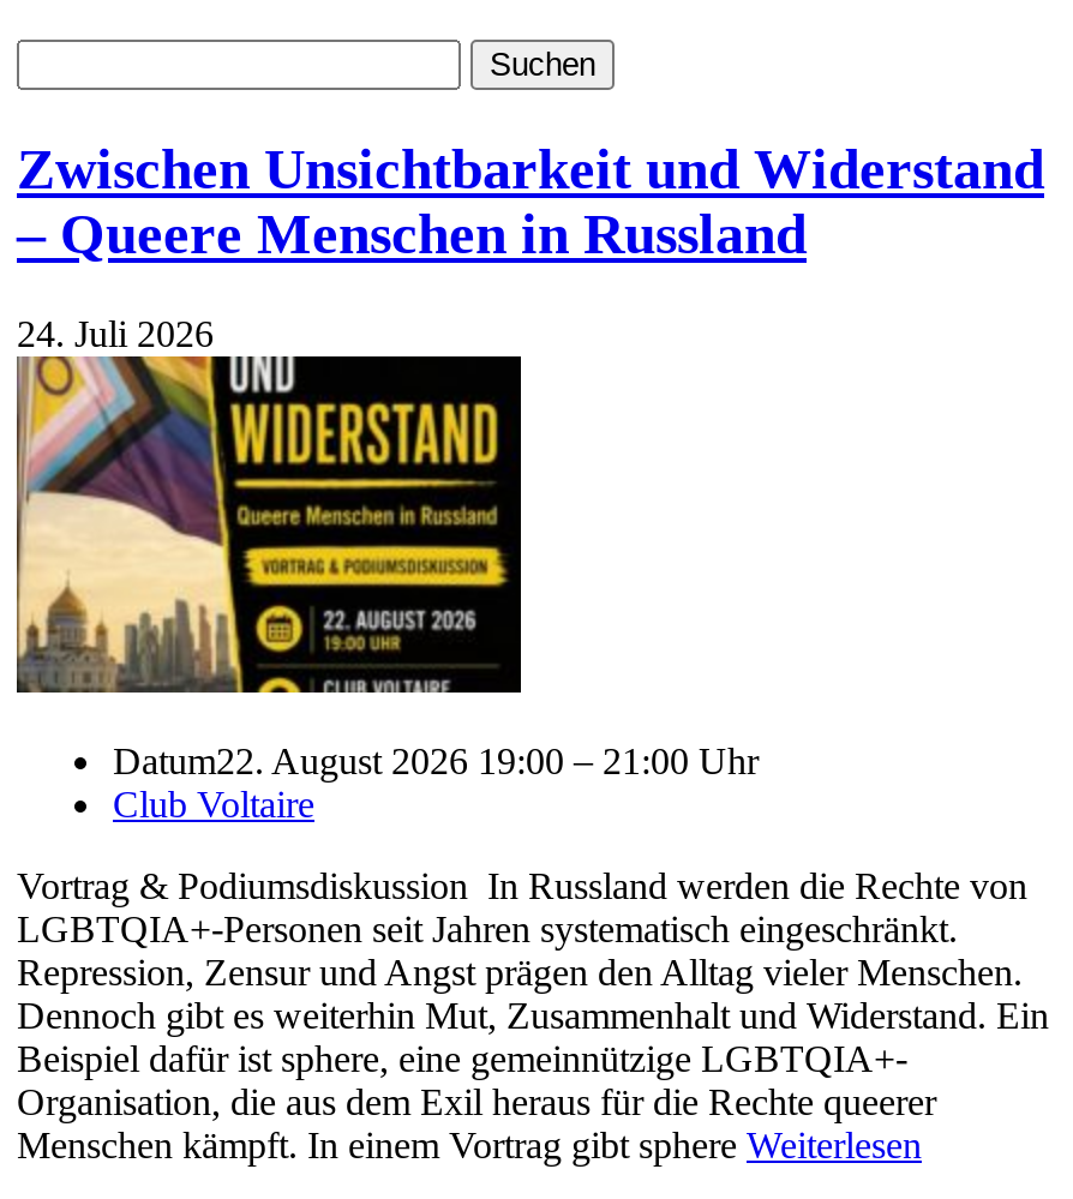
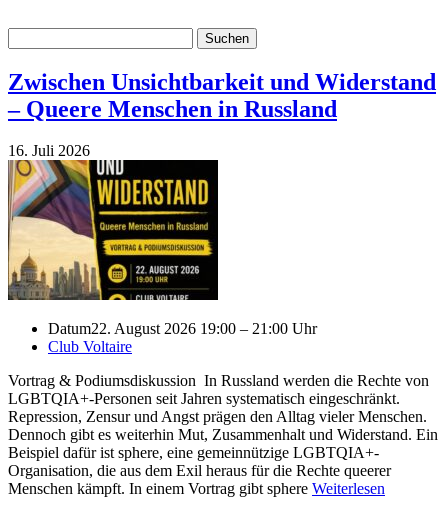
- 24. Juli 2026
+ 16. Juli 2026
